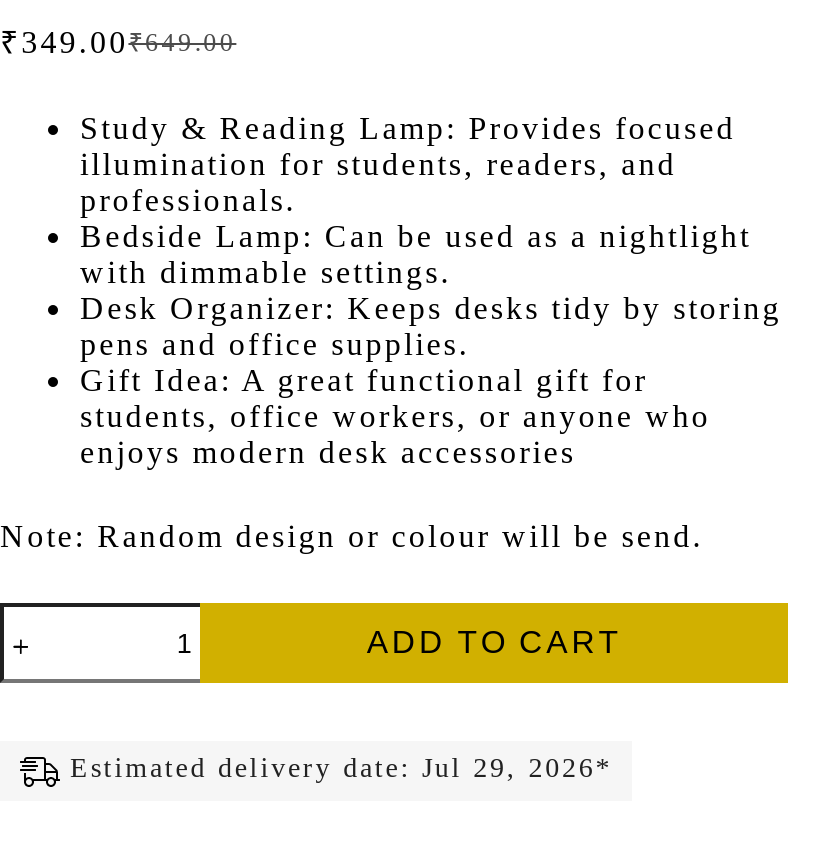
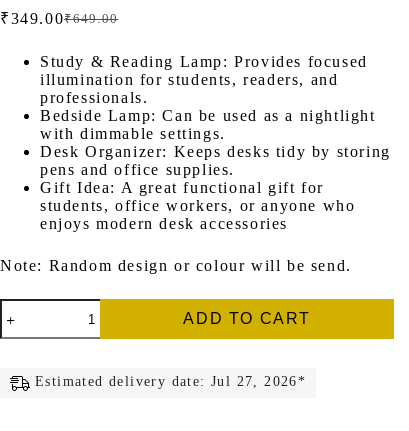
- Estimated delivery date: Jul 29, 2026*
+ Estimated delivery date: Jul 27, 2026*
